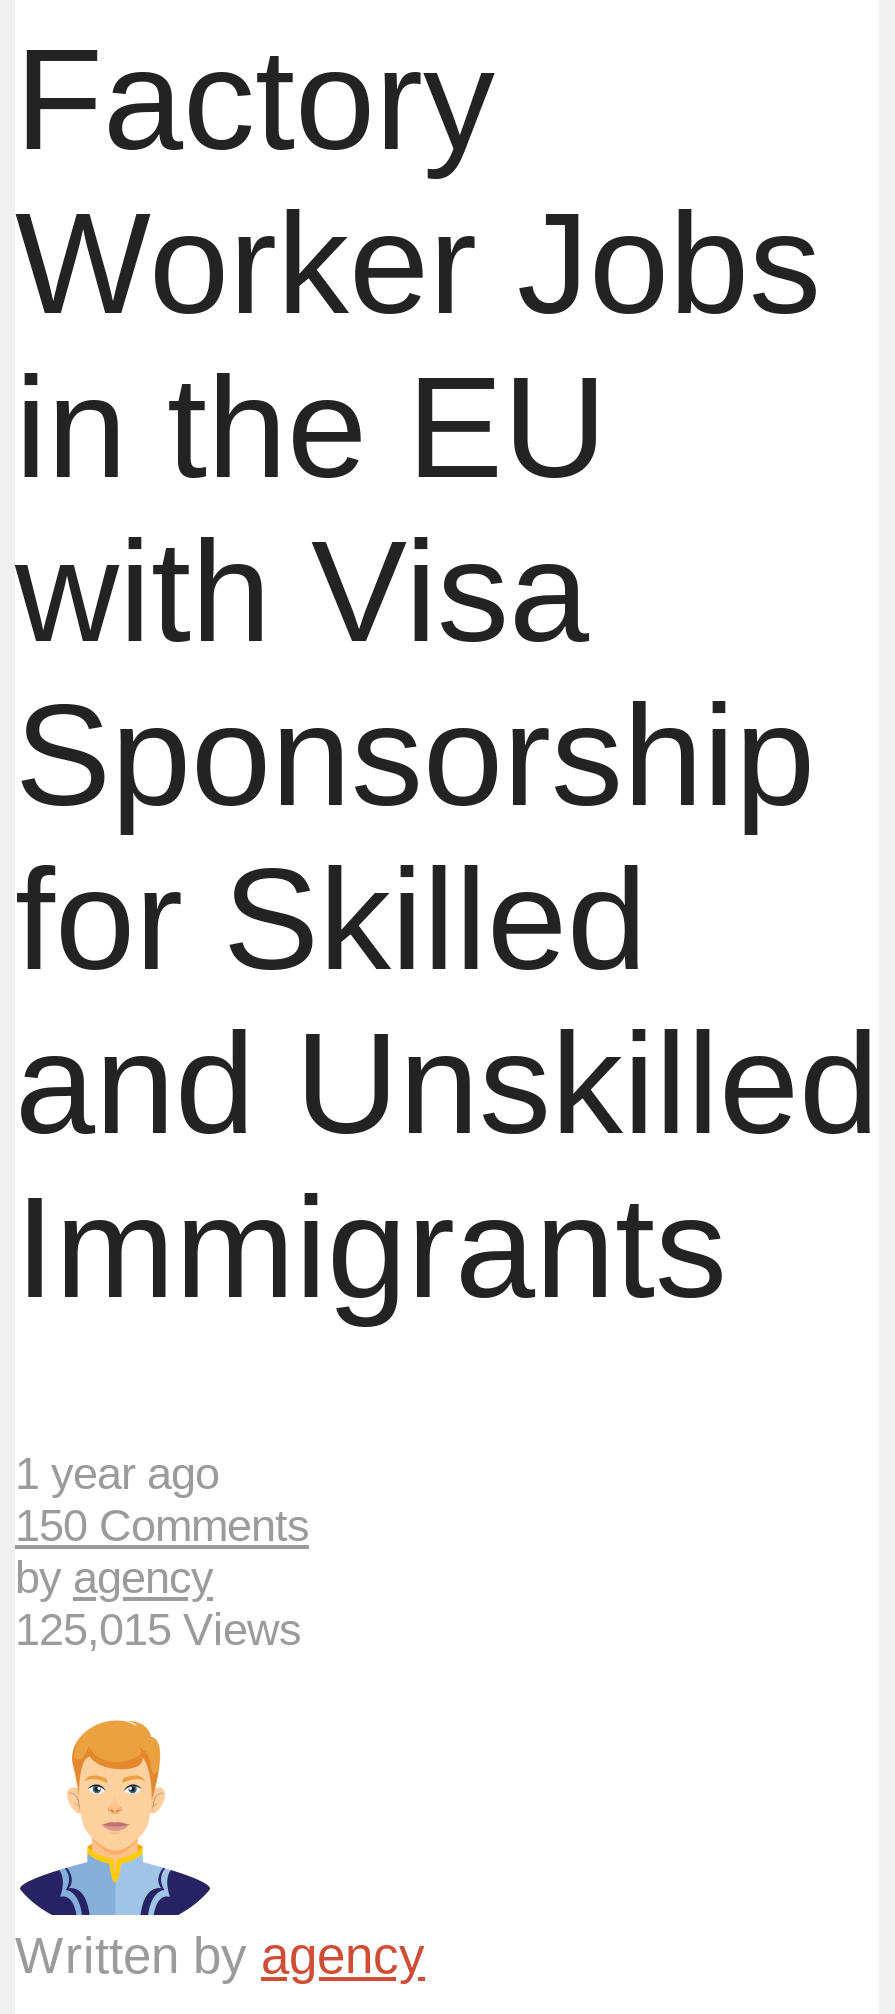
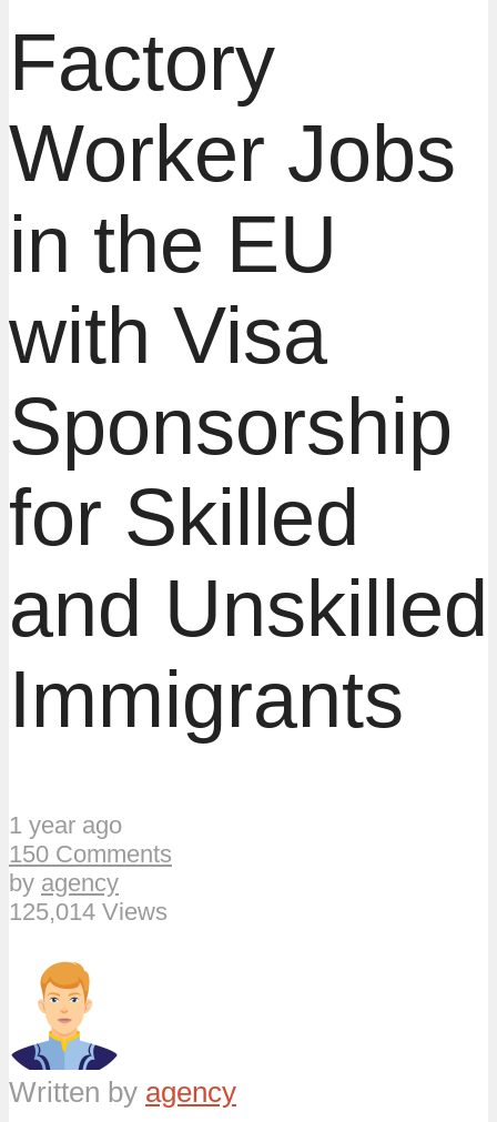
- 125,015 Views
+ 125,014 Views
